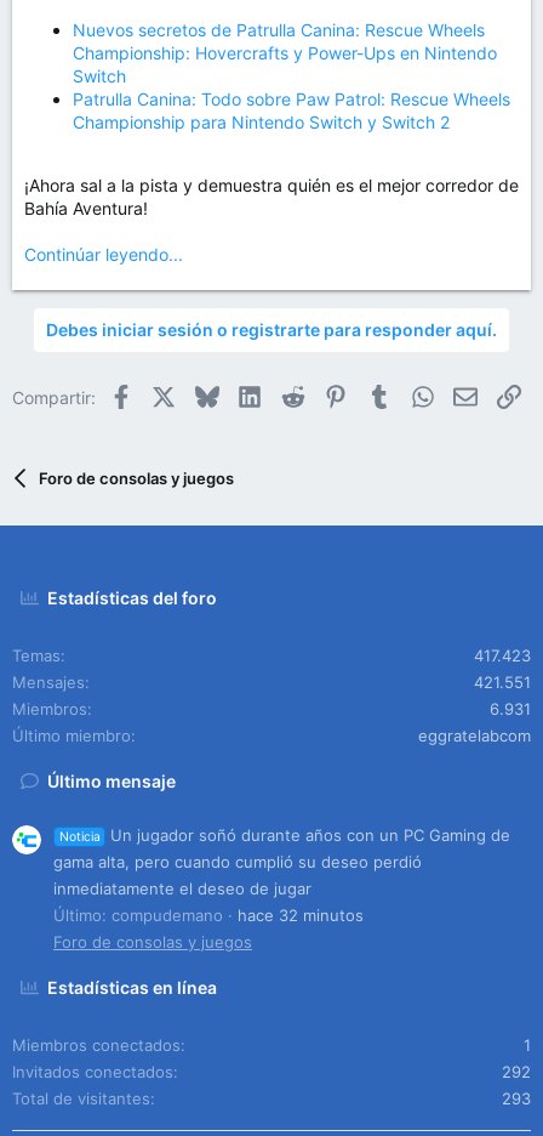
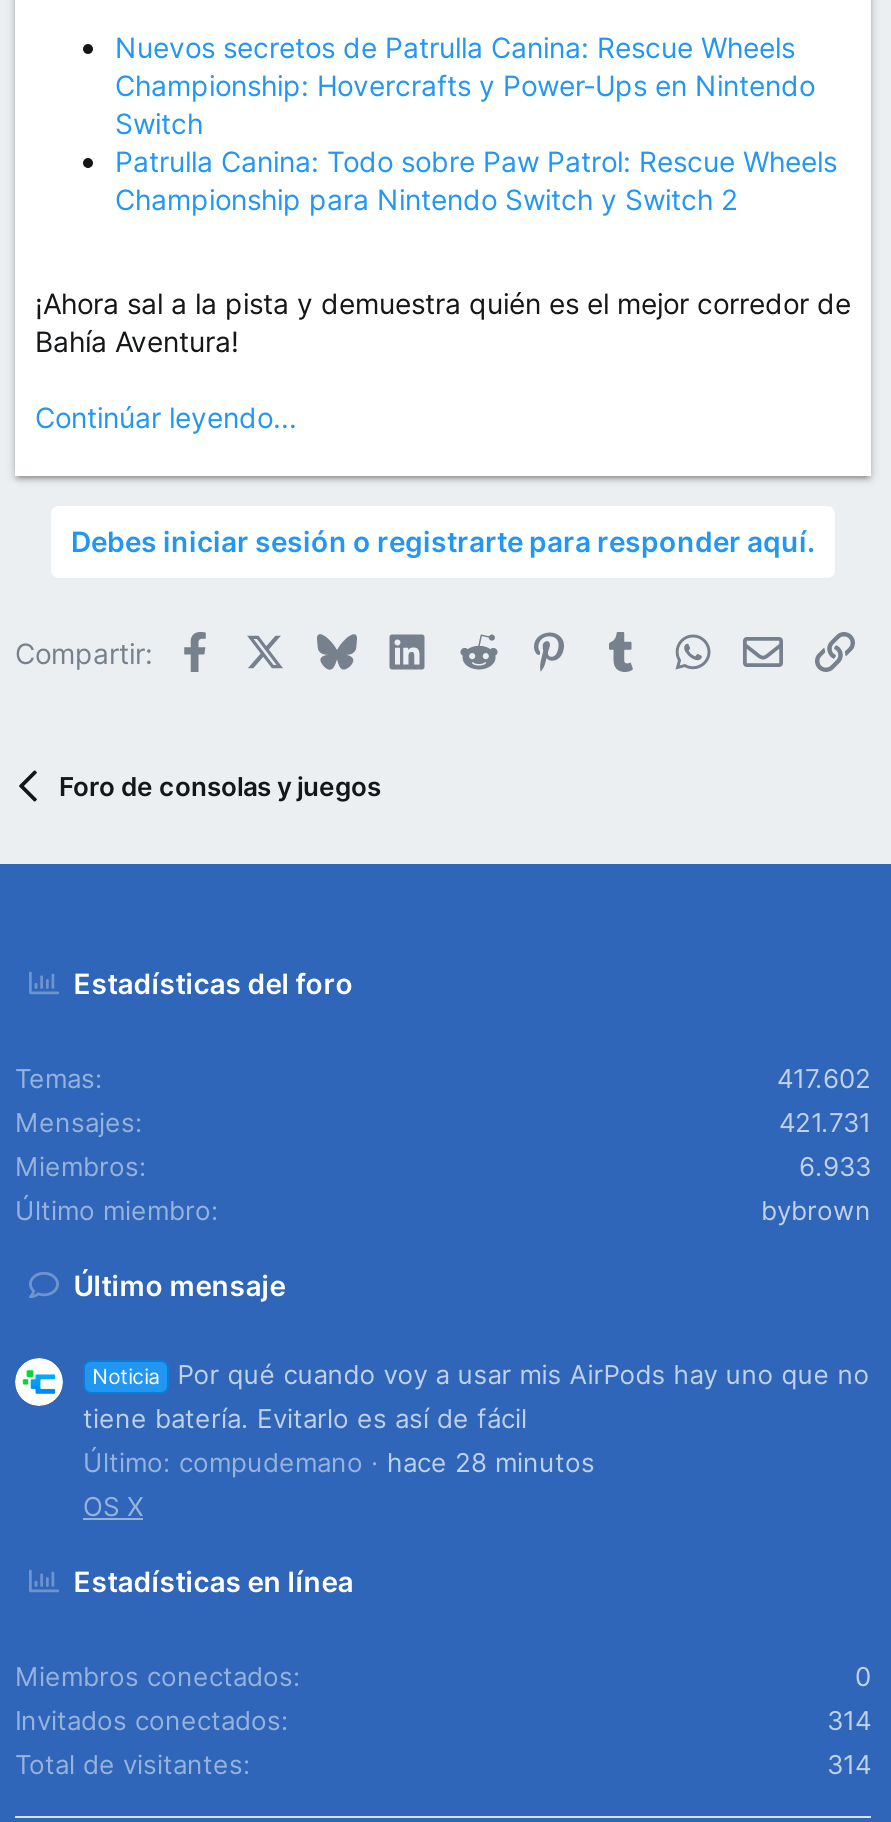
- 417.423
+ 417.602

- 421.551
+ 421.731

- 6.931
+ 6.933

- eggratelabcom
+ bybrown

- Un jugador soñó durante años con un PC Gaming de
- gama alta, pero cuando cumplió su deseo perdió
- inmediatamente el deseo de jugar
+ Por qué cuando voy a usar mis AirPods hay uno que no
+ tiene batería. Evitarlo es así de fácil

- hace 32 minutos
- Foro de consolas y juegos
+ hace 28 minutos
+ OS X

- 1
+ 0

- 292
+ 314

- 293
+ 314
